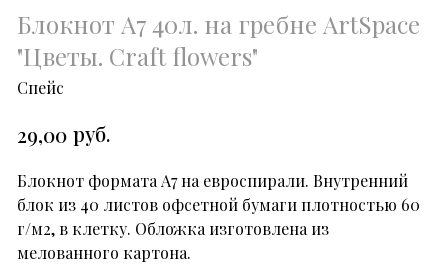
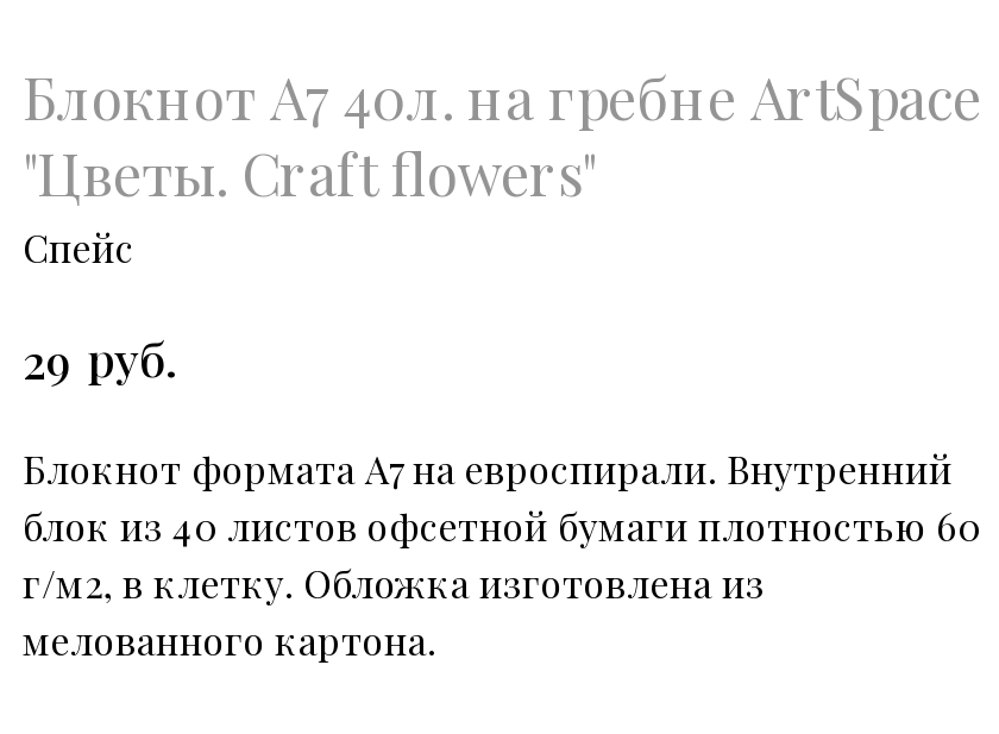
- 29,00 руб.
+ 29 руб.
